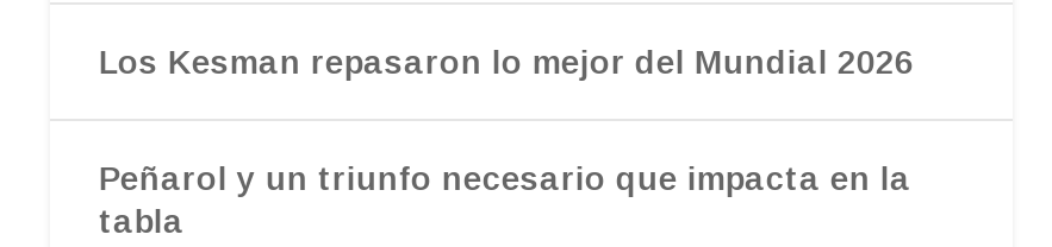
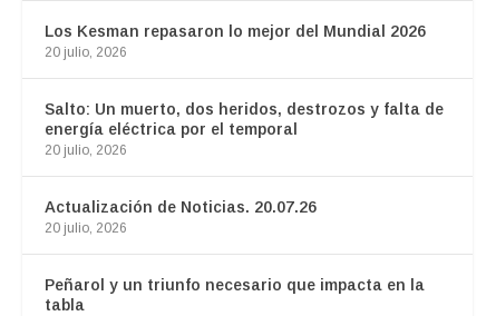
+ 20 julio, 2026
+ Salto: Un muerto, dos heridos, destrozos y falta de
+ energía eléctrica por el temporal
+ 20 julio, 2026
+ Actualización de Noticias. 20.07.26
+ 20 julio, 2026
